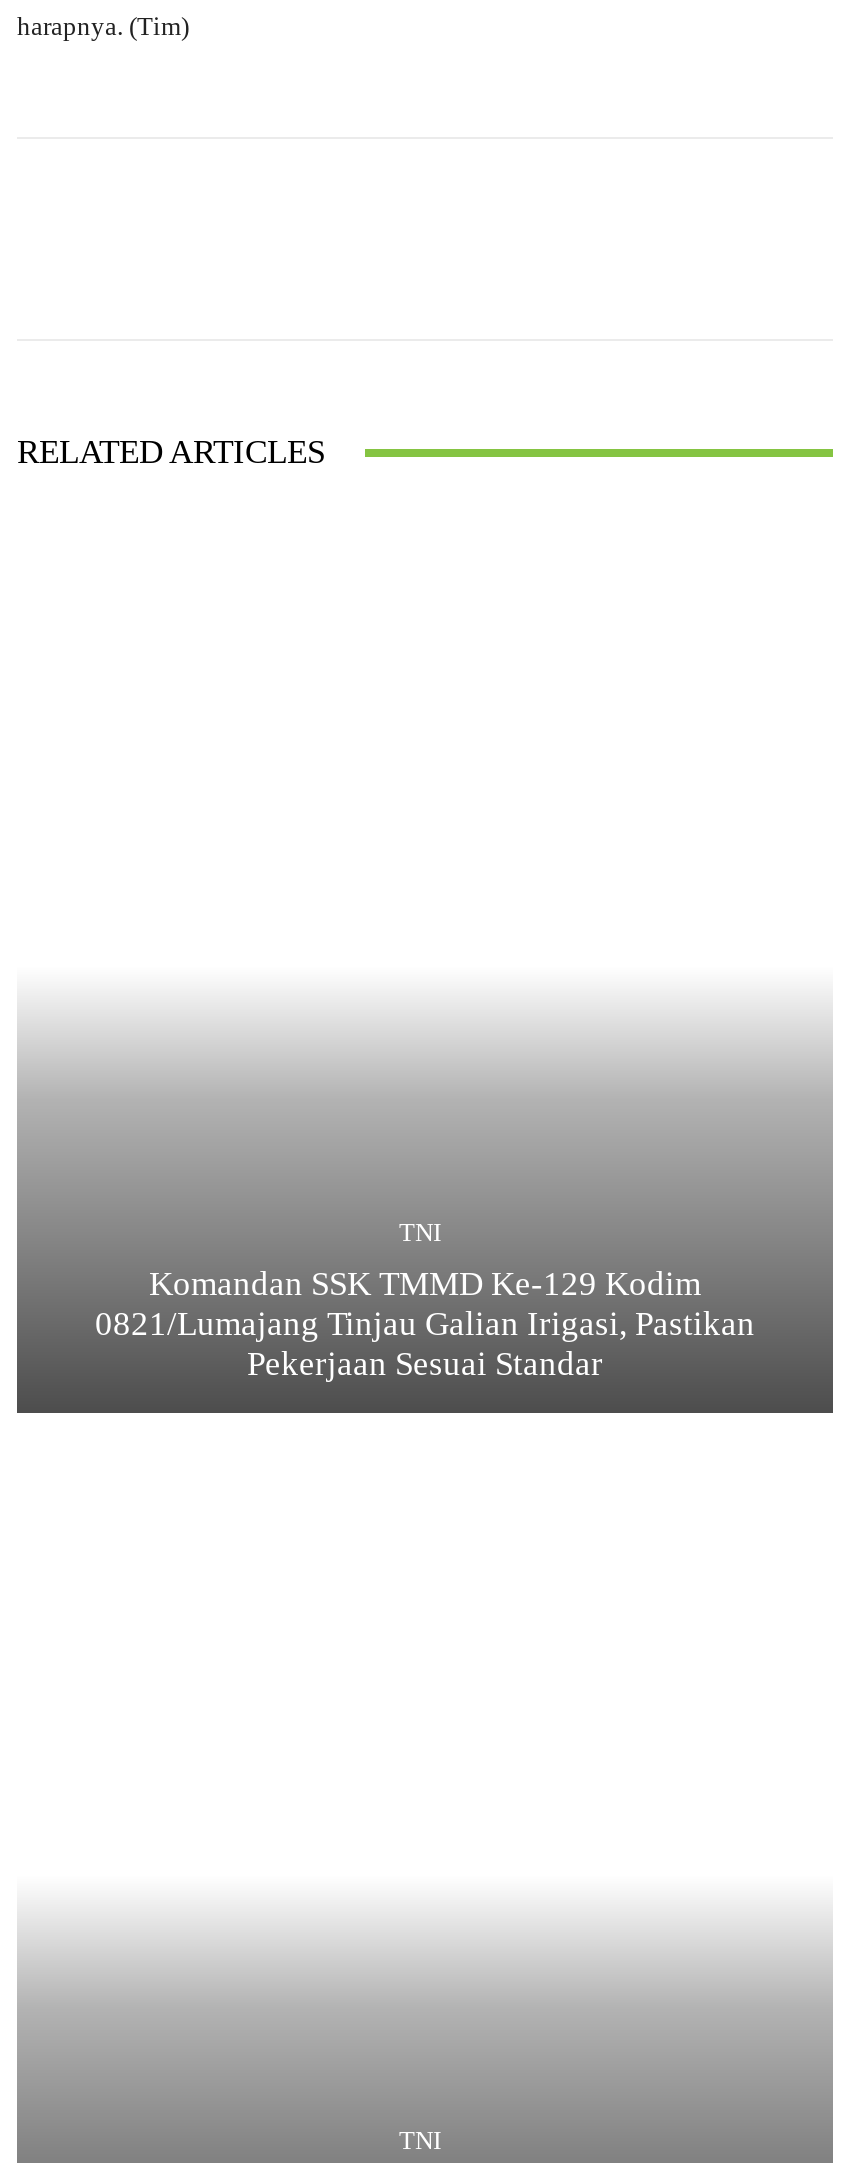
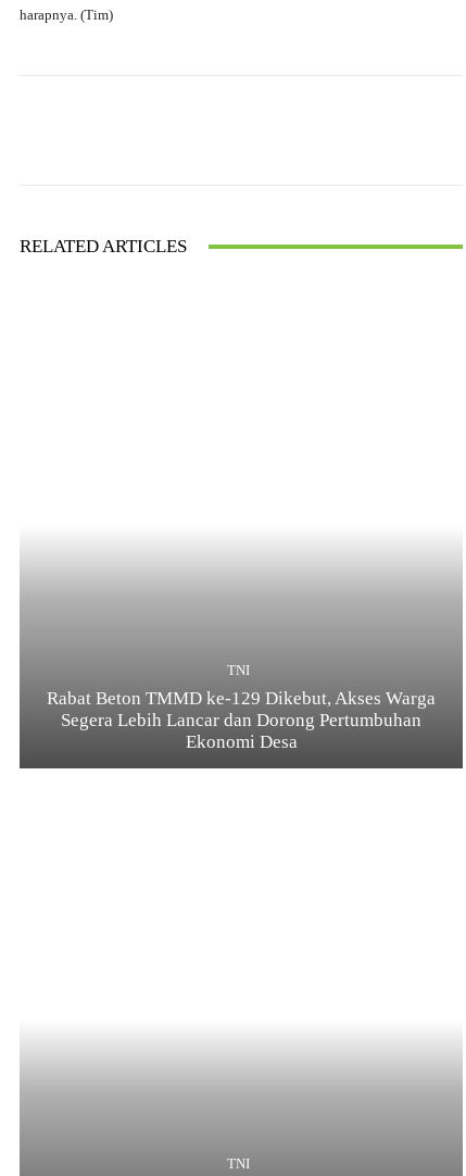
- Komandan SSK TMMD Ke-129 Kodim
- 0821/Lumajang Tinjau Galian Irigasi, Pastikan
- Pekerjaan Sesuai Standar
+ Rabat Beton TMMD ke-129 Dikebut, Akses Warga
+ Segera Lebih Lancar dan Dorong Pertumbuhan
+ Ekonomi Desa
